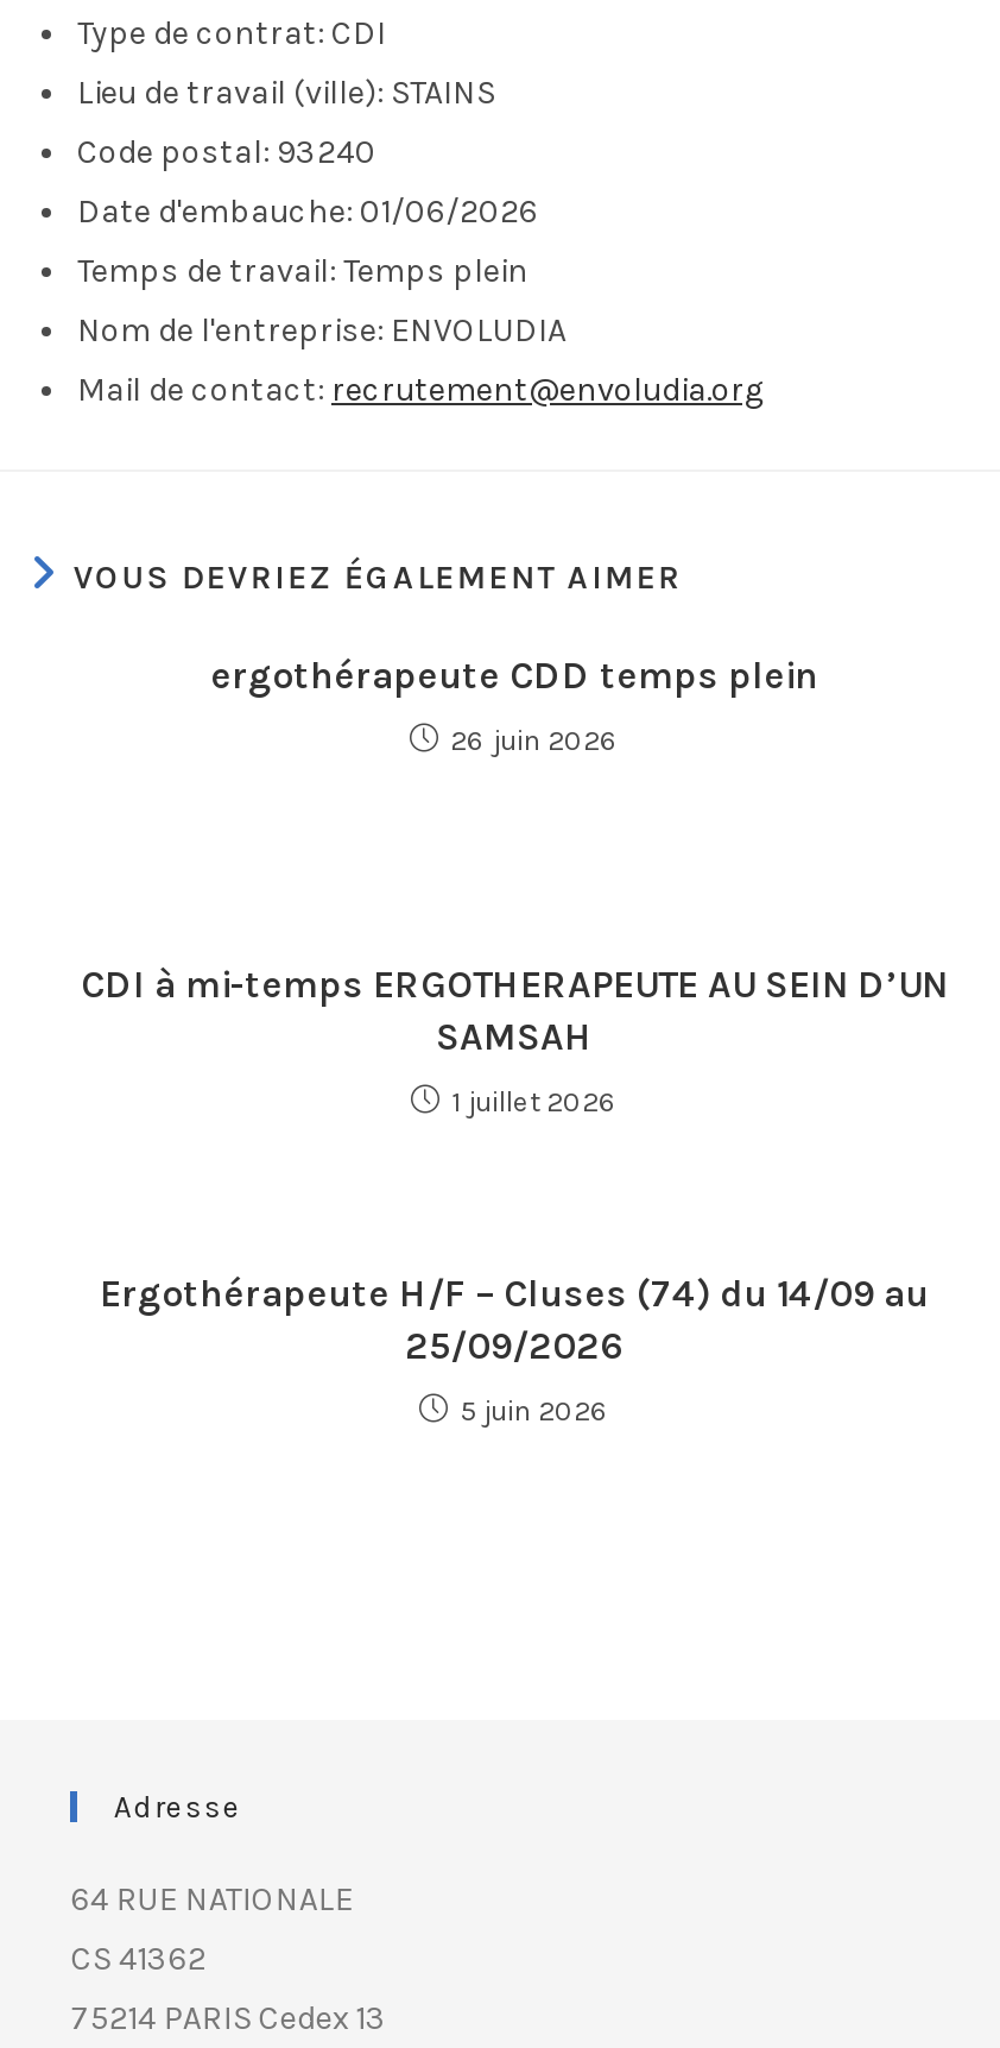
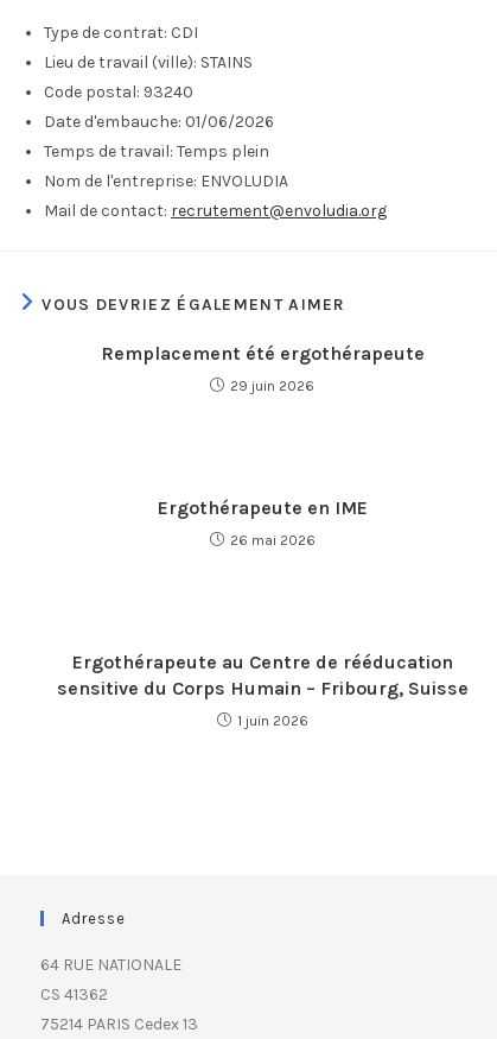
- ergothérapeute CDD temps plein
+ Remplacement été ergothérapeute

- 26 juin 2026
+ 29 juin 2026

- CDI à mi-temps ERGOTHERAPEUTE AU SEIN D’UN
- SAMSAH
+ Ergothérapeute en IME

- 1 juillet 2026
+ 26 mai 2026

- Ergothérapeute H/F – Cluses (74) du 14/09 au
- 25/09/2026
+ Ergothérapeute au Centre de rééducation
+ sensitive du Corps Humain – Fribourg, Suisse

- 5 juin 2026
+ 1 juin 2026
